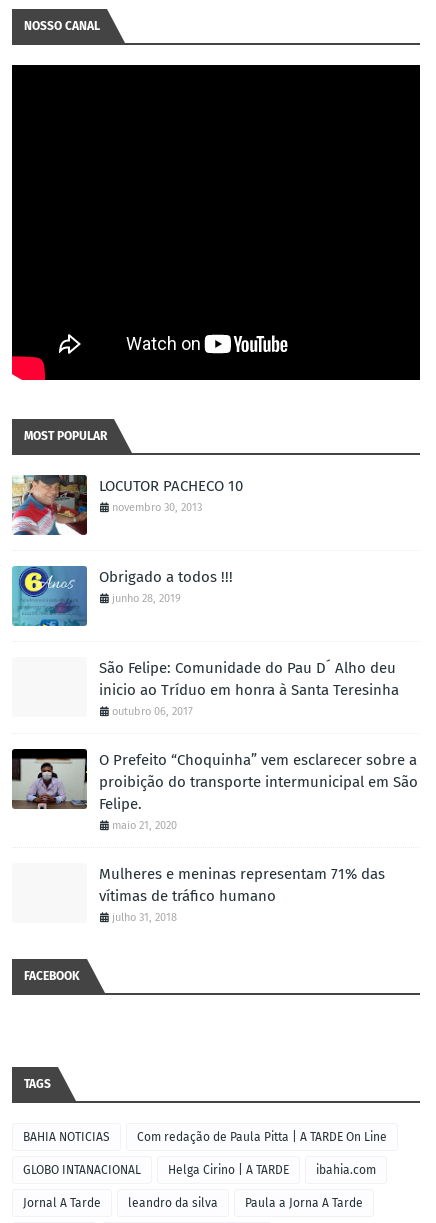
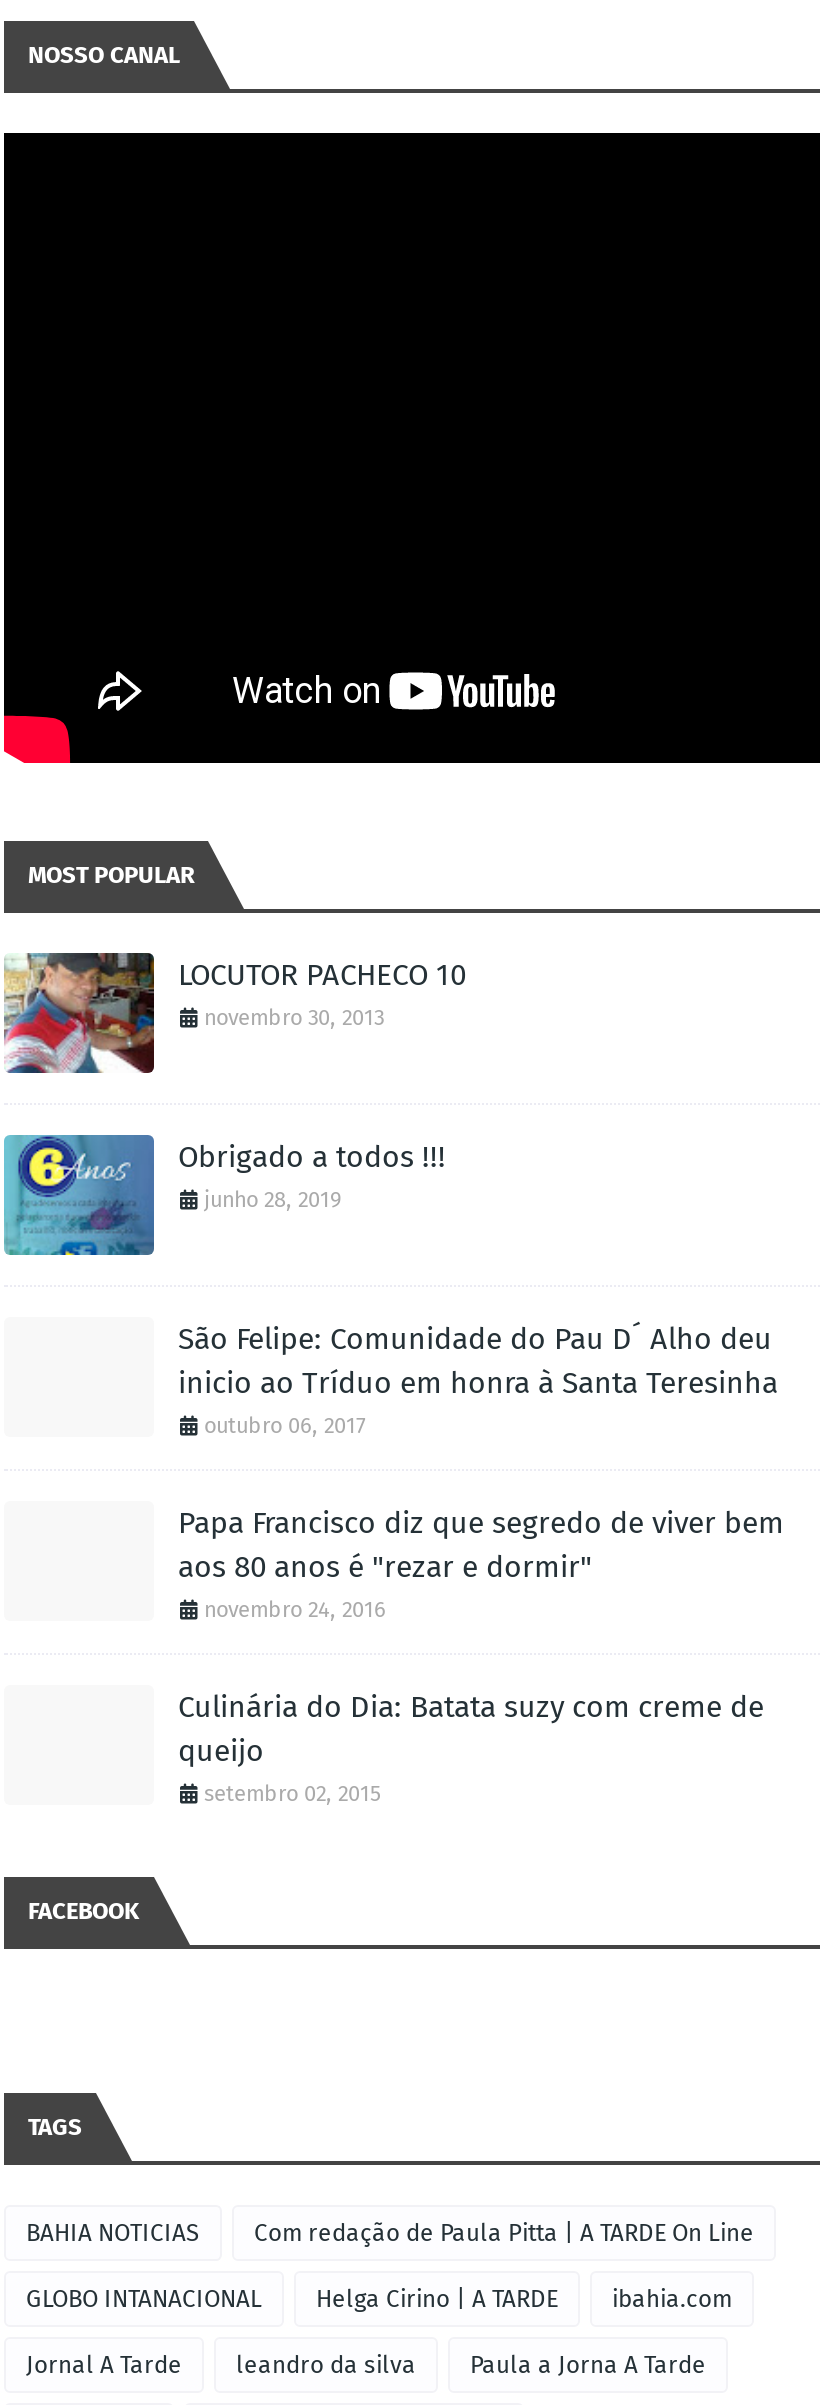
- [image]

- O Prefeito “Choquinha” vem esclarecer sobre a
- proibição do transporte intermunicipal em São
- Felipe.
- maio 21, 2020
+ Papa Francisco diz que segredo de viver bem
+ aos 80 anos é "rezar e dormir"
+ novembro 24, 2016

- Mulheres e meninas representam 71% das
- vítimas de tráfico humano
- julho 31, 2018
+ Culinária do Dia: Batata suzy com creme de
+ queijo
+ setembro 02, 2015
